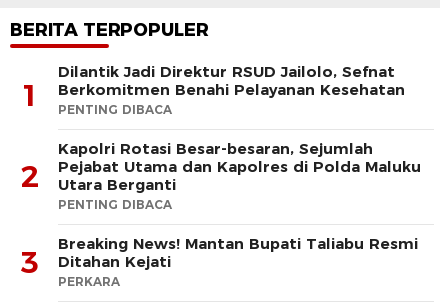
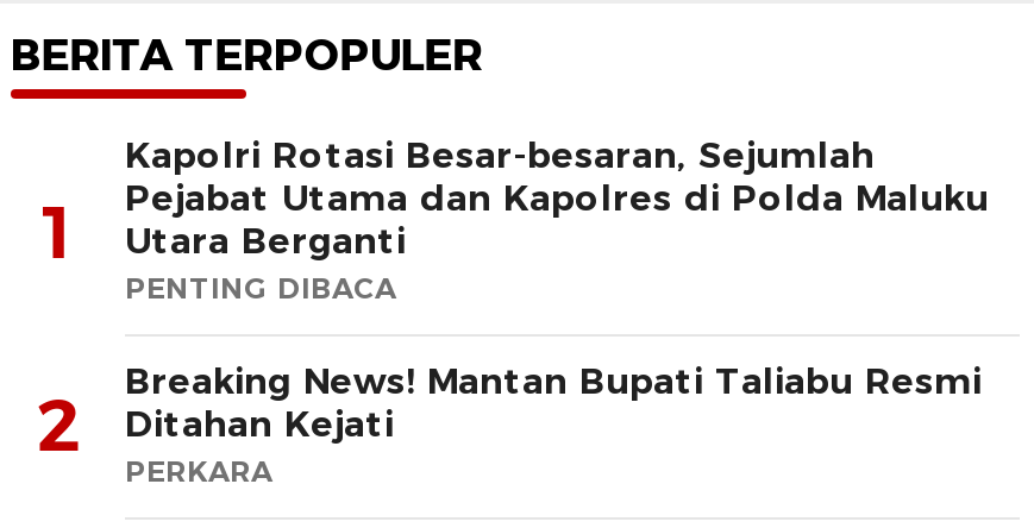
- Dilantik Jadi Direktur RSUD Jailolo, Sefnat
- Berkomitmen Benahi Pelayanan Kesehatan
- PENTING DIBACA
- 2

- 3 Ditahan Kejati PERKARA
+ 2 Ditahan Kejati PERKARA
